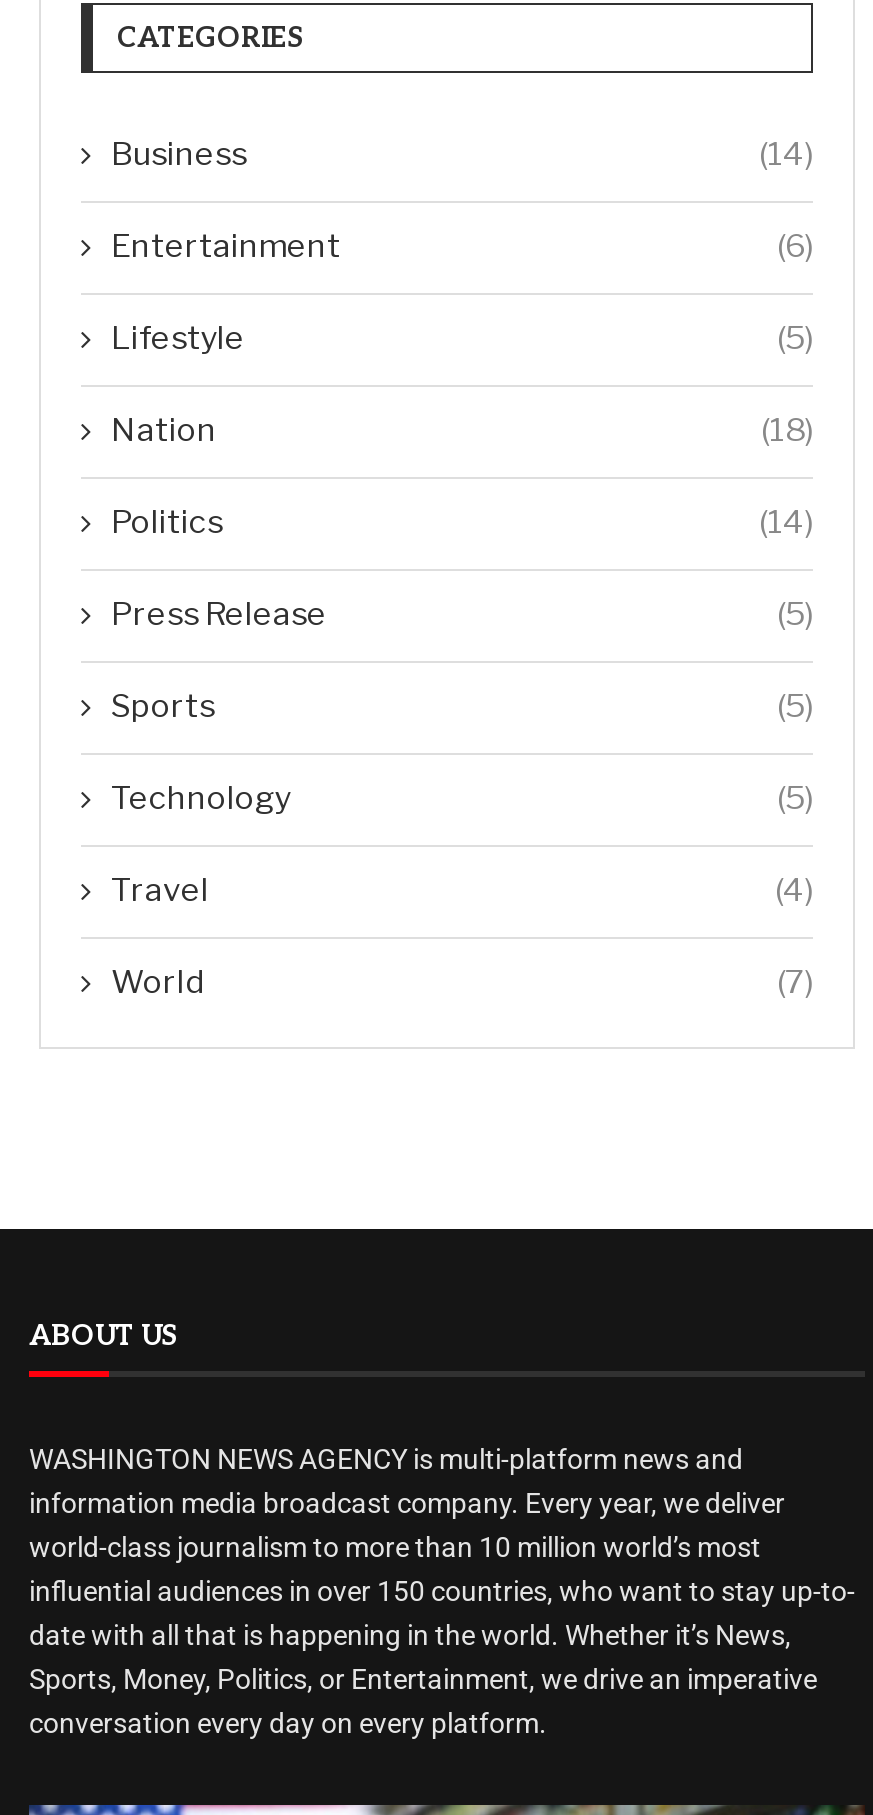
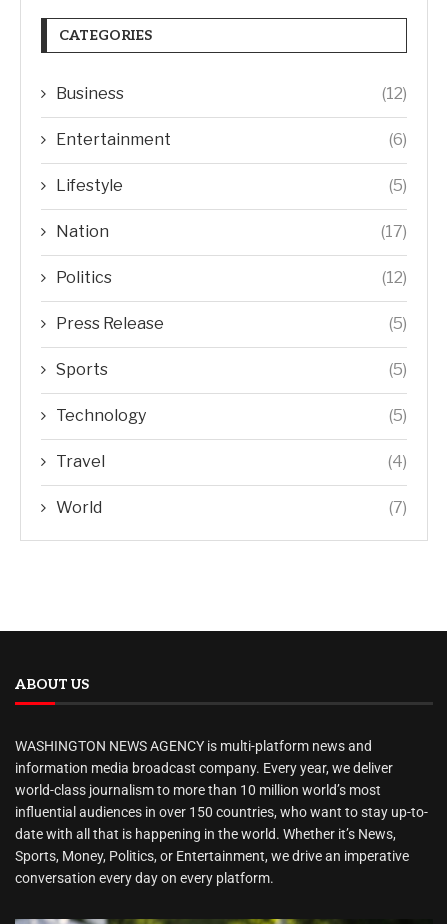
- (14)
+ (12)

- (18)
+ (17)

- (14)
+ (12)
